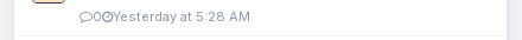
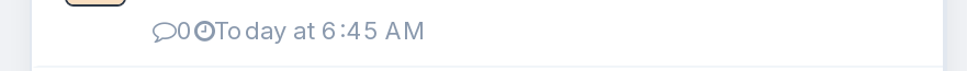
- Yesterday at 5:28 AM
+ Today at 6:45 AM
